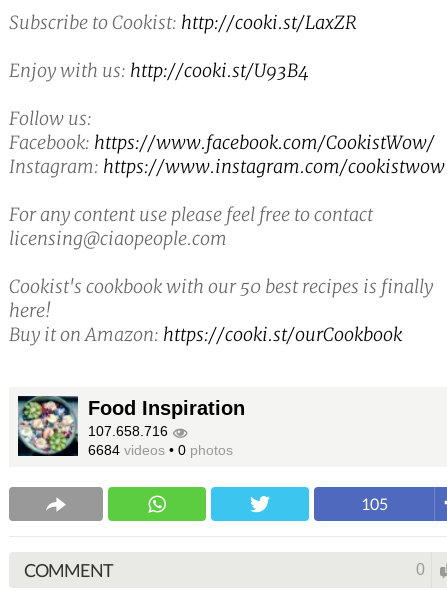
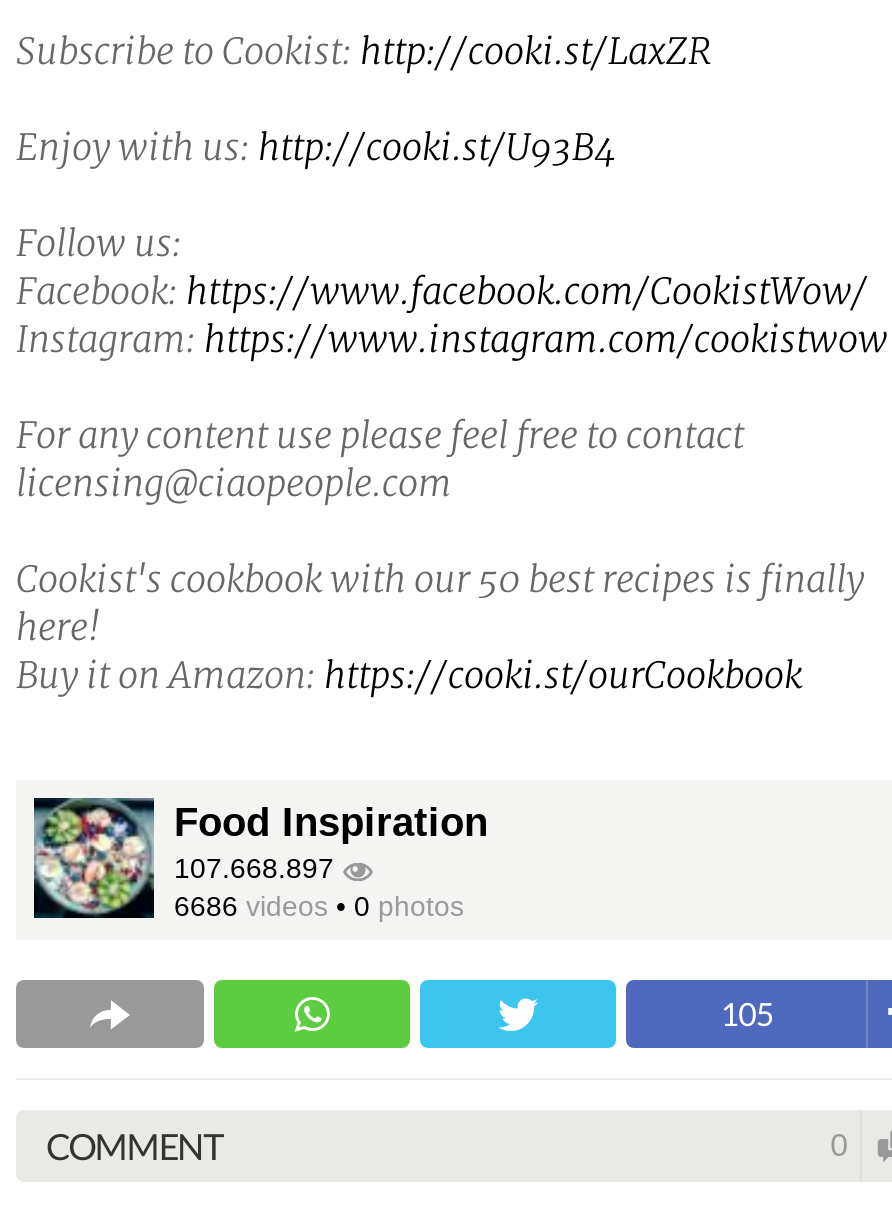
- 107.658.716
+ 107.668.897

- 6684 videos • 0 photos
+ 6686 videos • 0 photos
